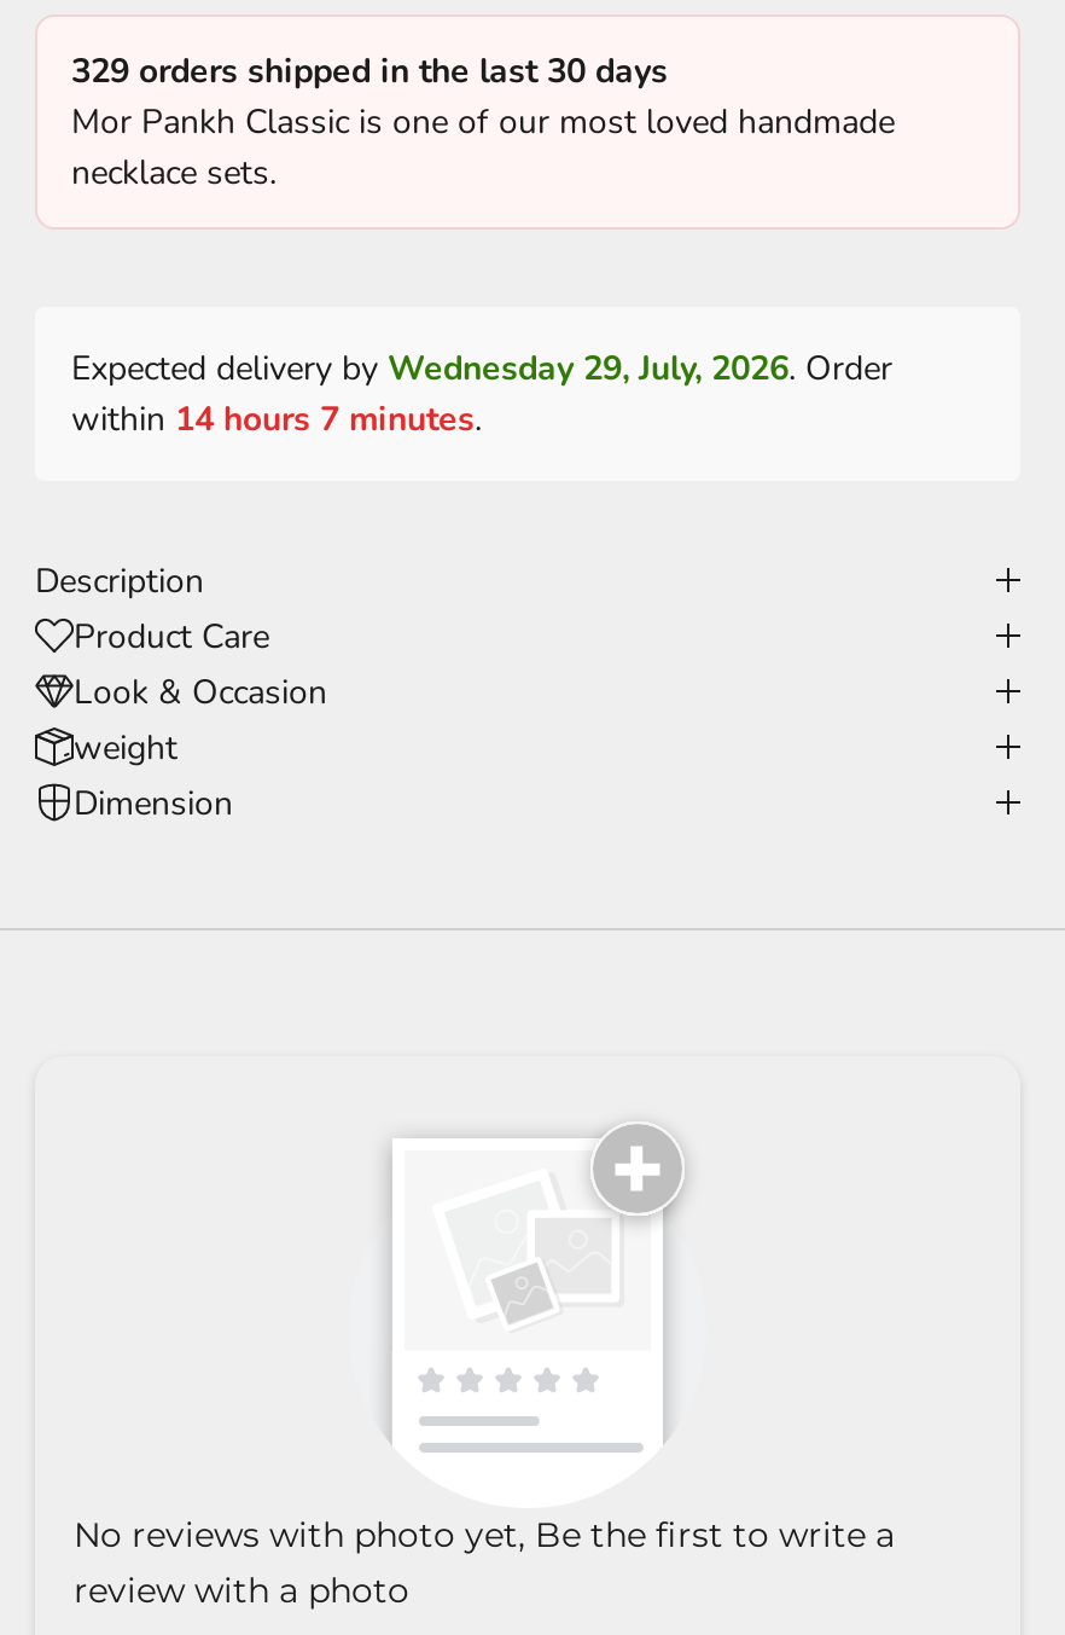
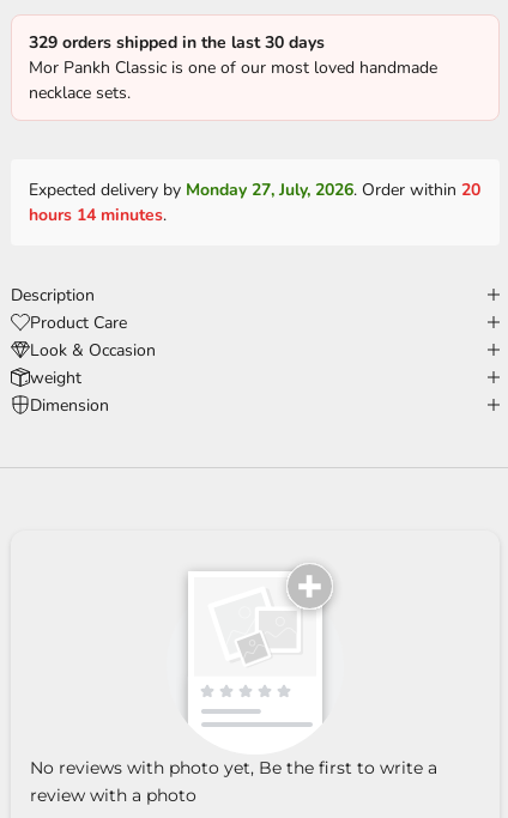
- Expected delivery by Wednesday 29, July, 2026. Order
- within 14 hours 7 minutes.
+ Expected delivery by Monday 27, July, 2026. Order within 20
+ hours 14 minutes.
